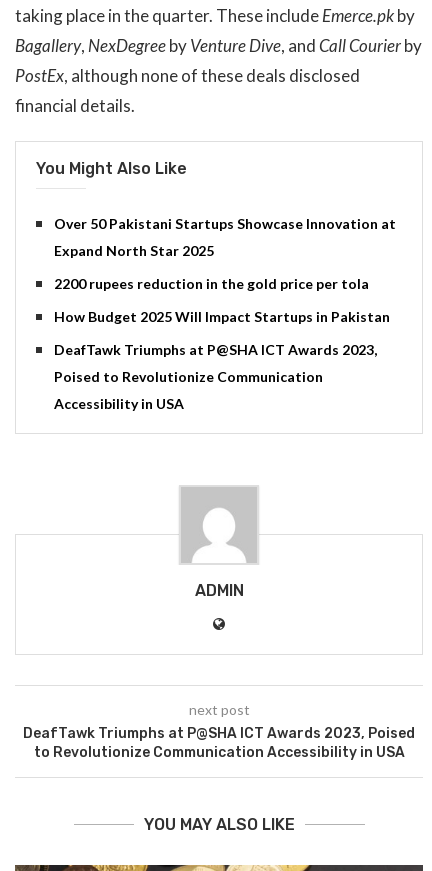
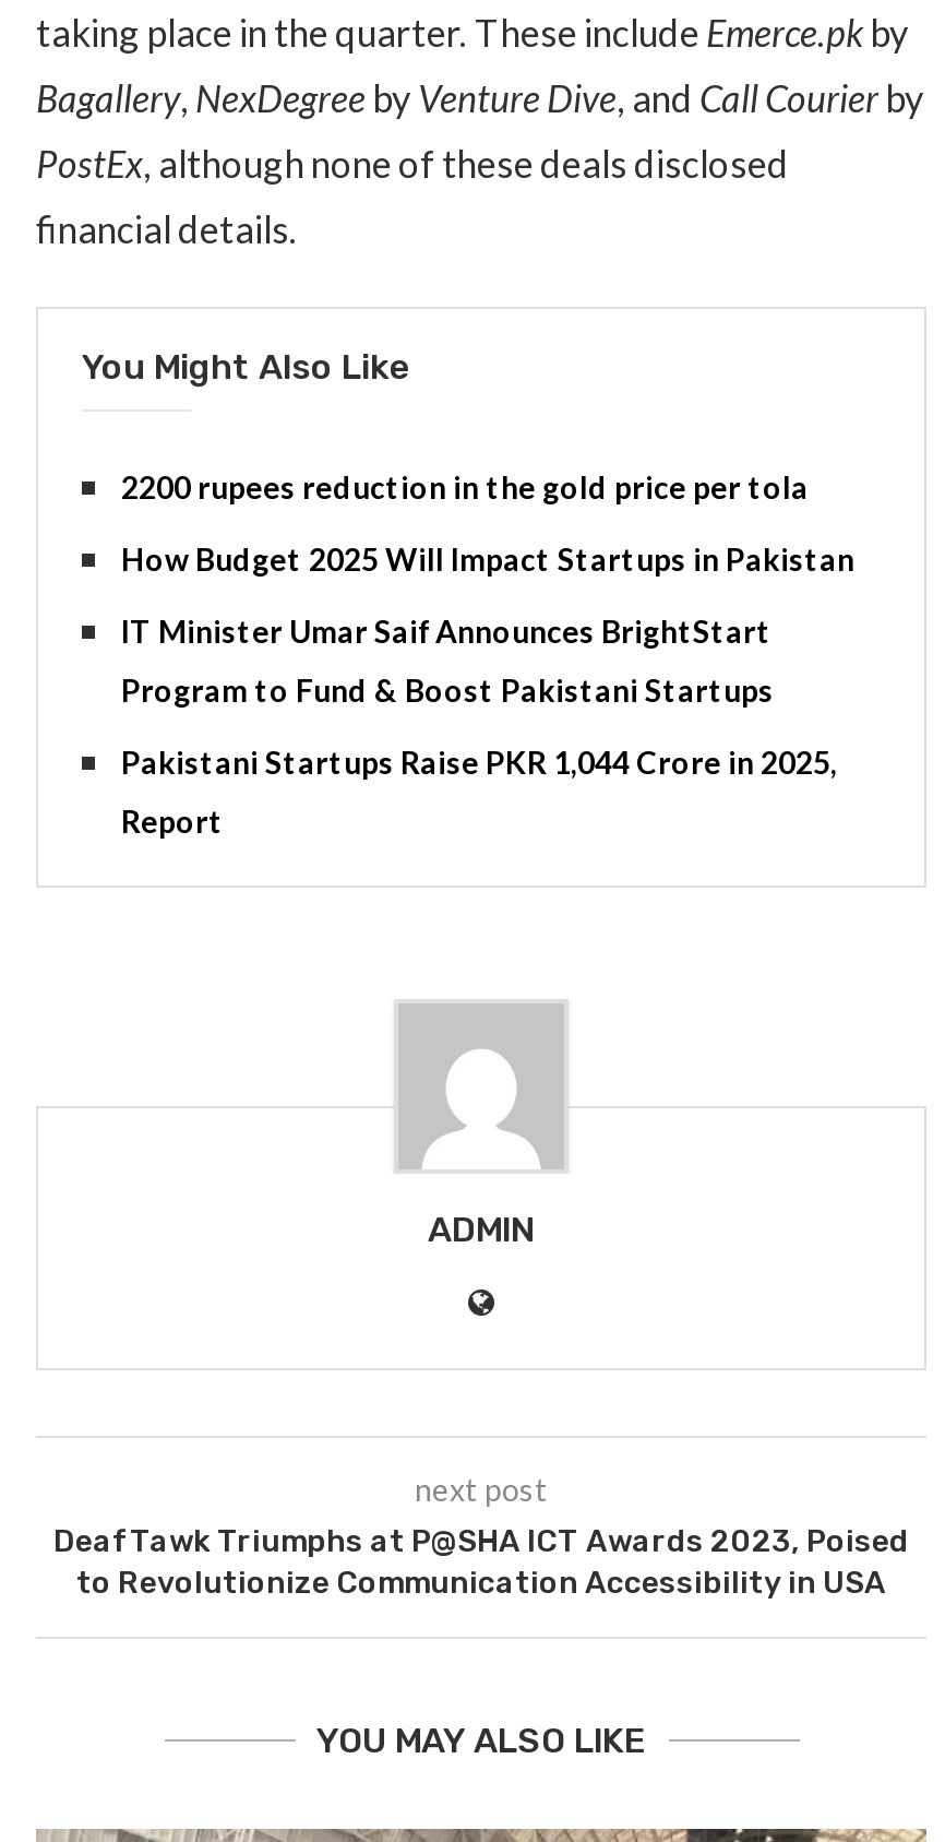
- Over 50 Pakistani Startups Showcase Innovation at
- Expand North Star 2025

moved up: 2200 rupees reduction in the gold price per tola | How Budget 2025 Will Impact Startups in Pakistan

- DeafTawk Triumphs at P@SHA ICT Awards 2023,
- Poised to Revolutionize Communication
- Accessibility in USA
+ IT Minister Umar Saif Announces BrightStart
+ Program to Fund & Boost Pakistani Startups
+ Pakistani Startups Raise PKR 1,044 Crore in 2025,
+ Report
